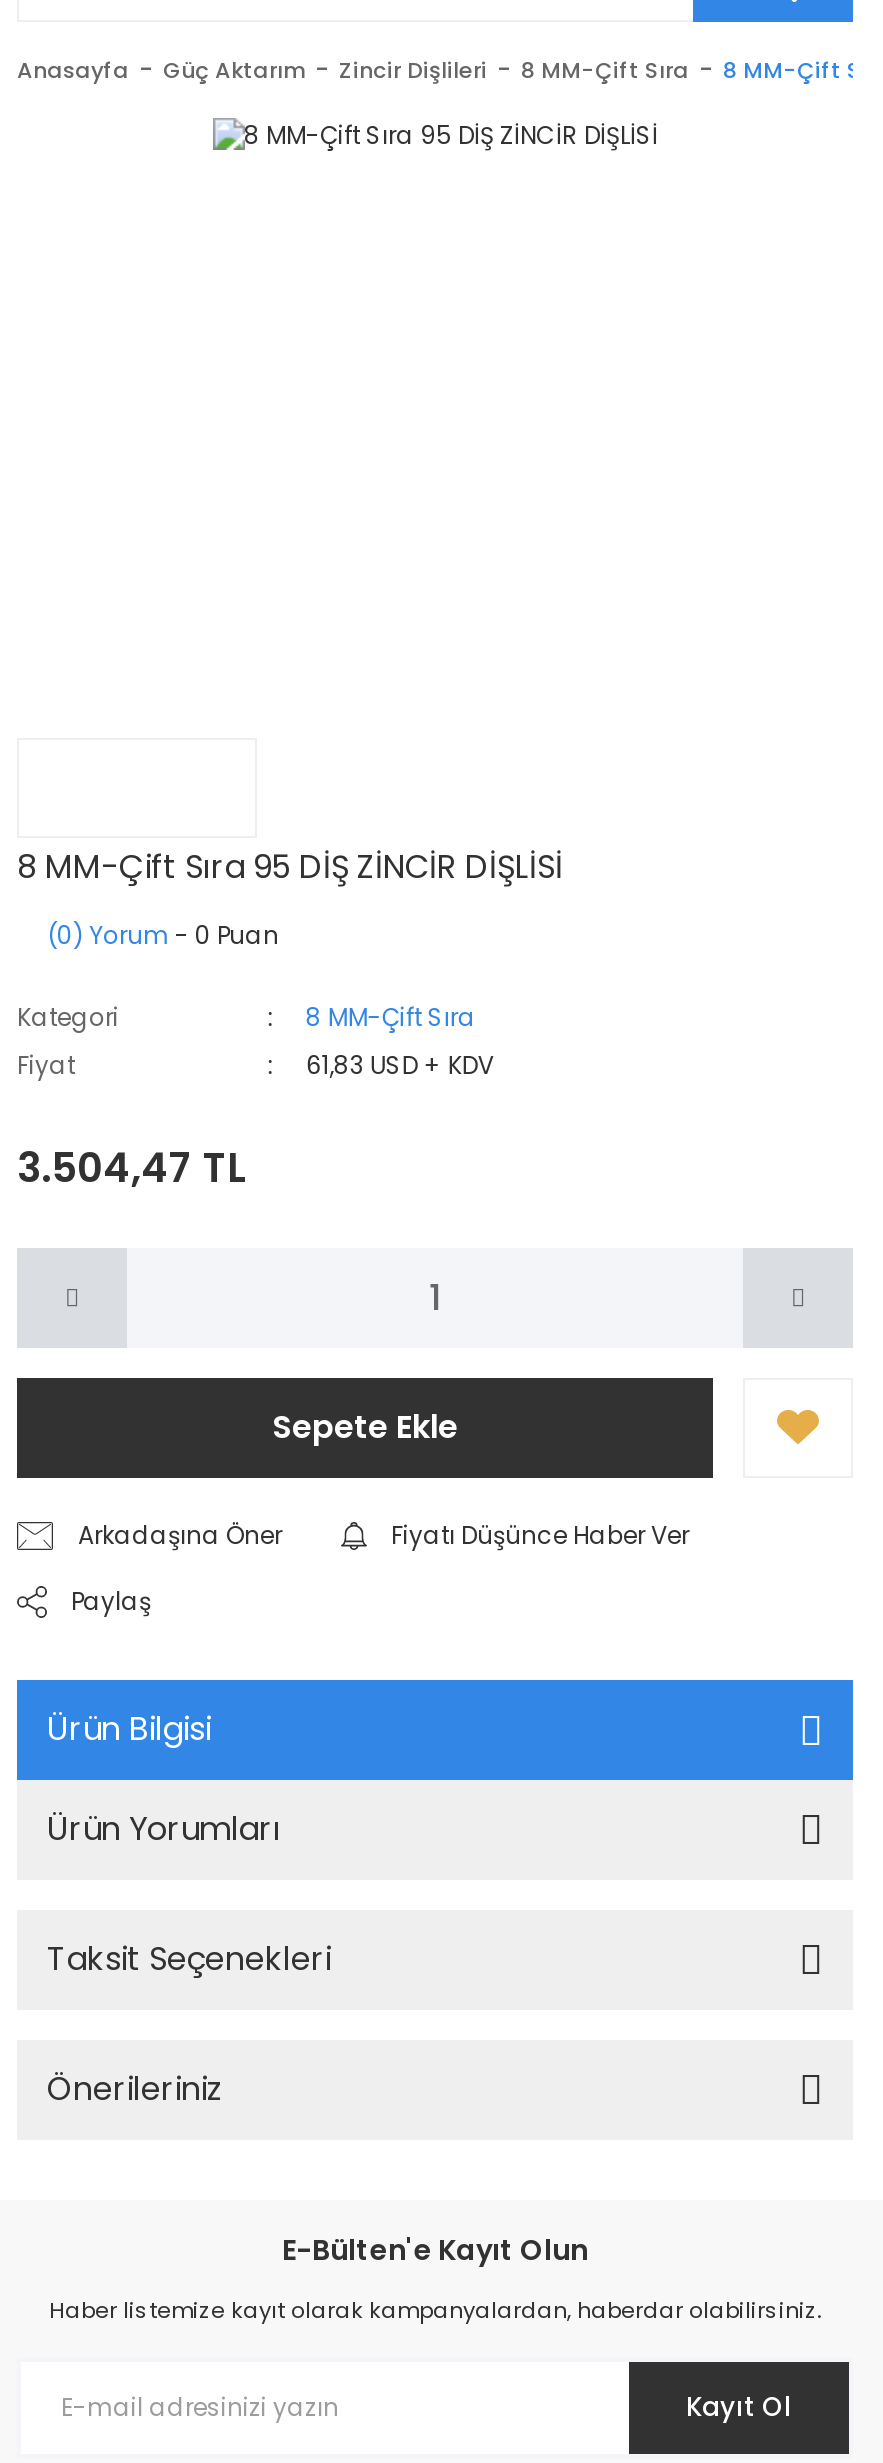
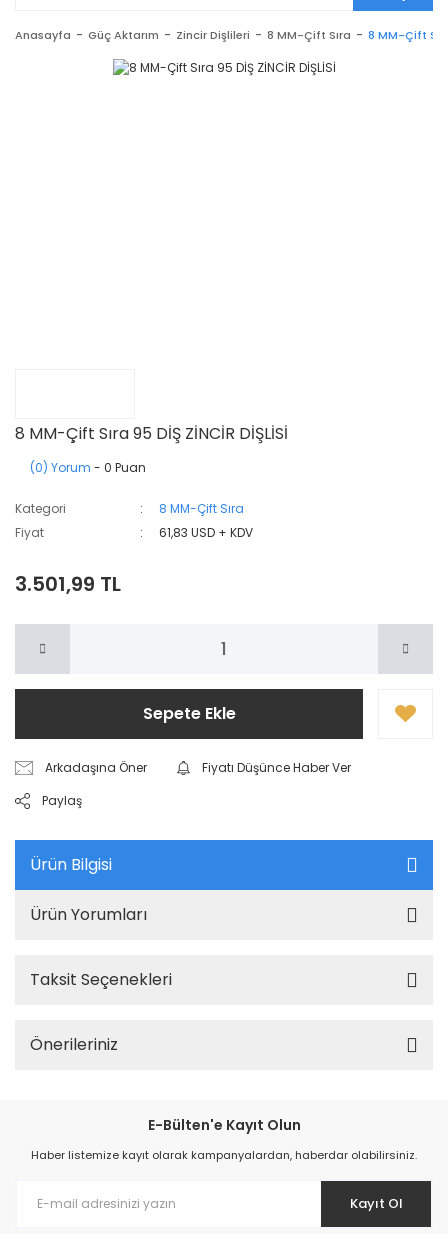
- 3.504,47 TL
+ 3.501,99 TL
